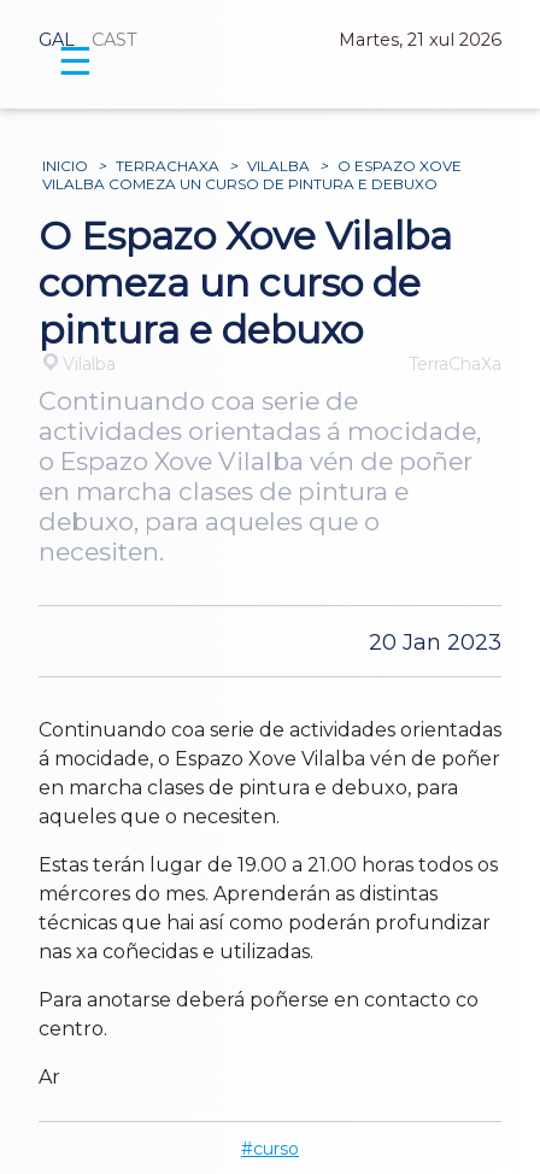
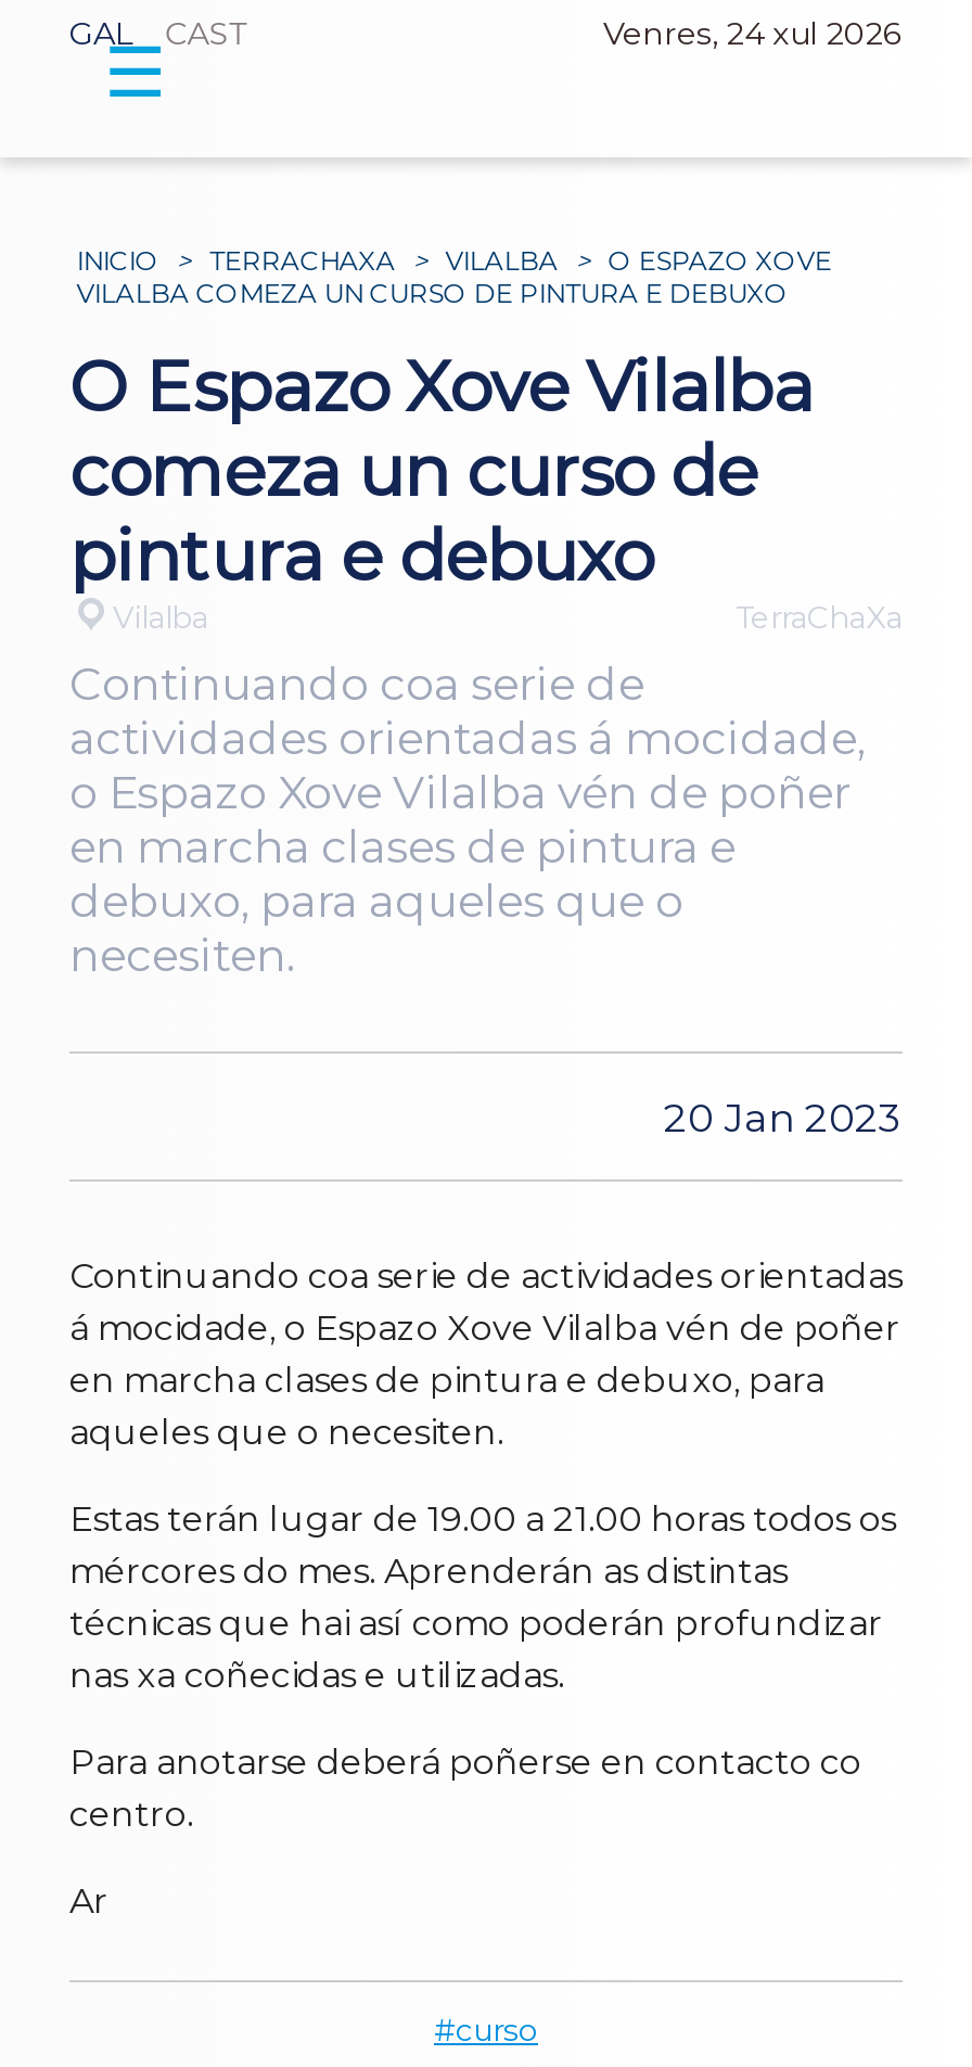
- Martes, 21 xul 2026
+ Venres, 24 xul 2026
